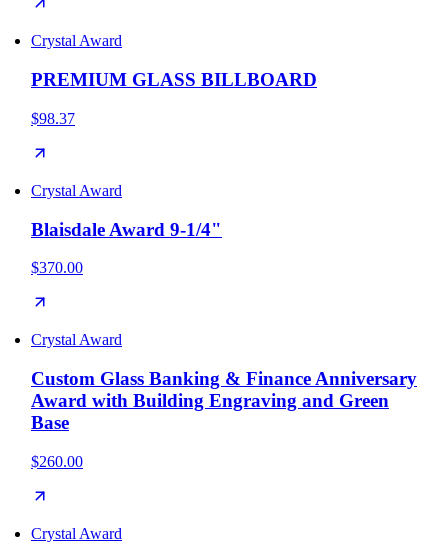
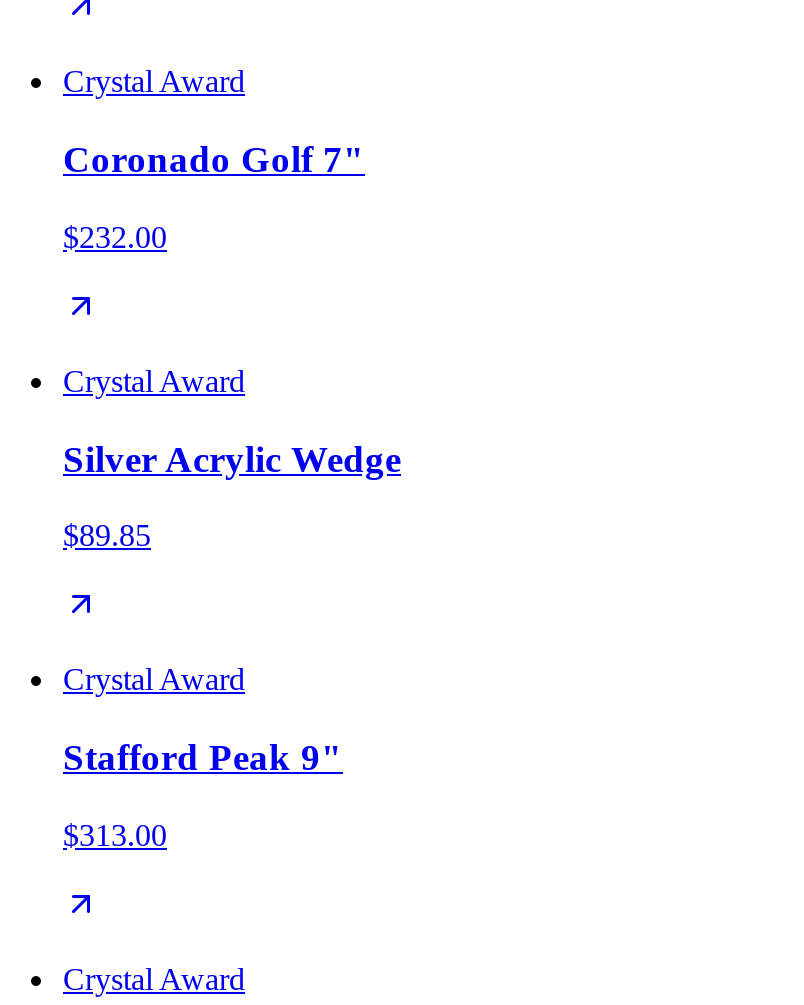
- PREMIUM GLASS BILLBOARD
+ Coronado Golf 7"

- $98.37
+ $232.00

- Blaisdale Award 9-1/4"
+ Silver Acrylic Wedge

- $370.00
+ $89.85

- Custom Glass Banking & Finance Anniversary
- Award with Building Engraving and Green
- Base
+ Stafford Peak 9"

- $260.00
+ $313.00
